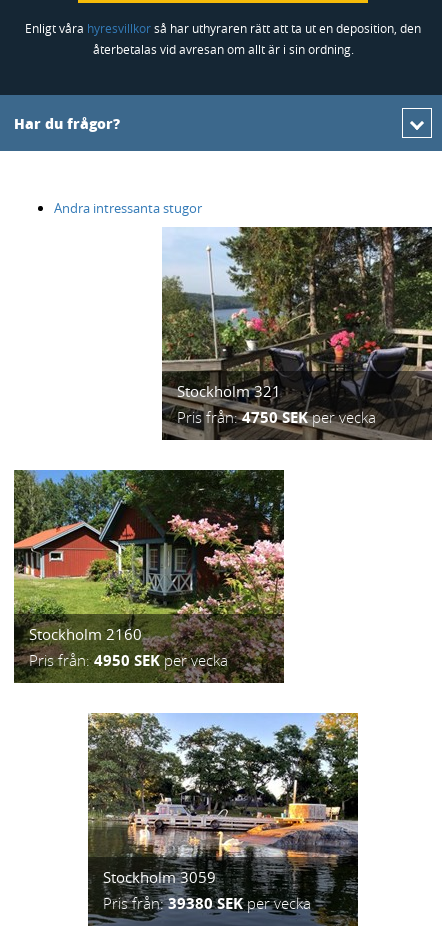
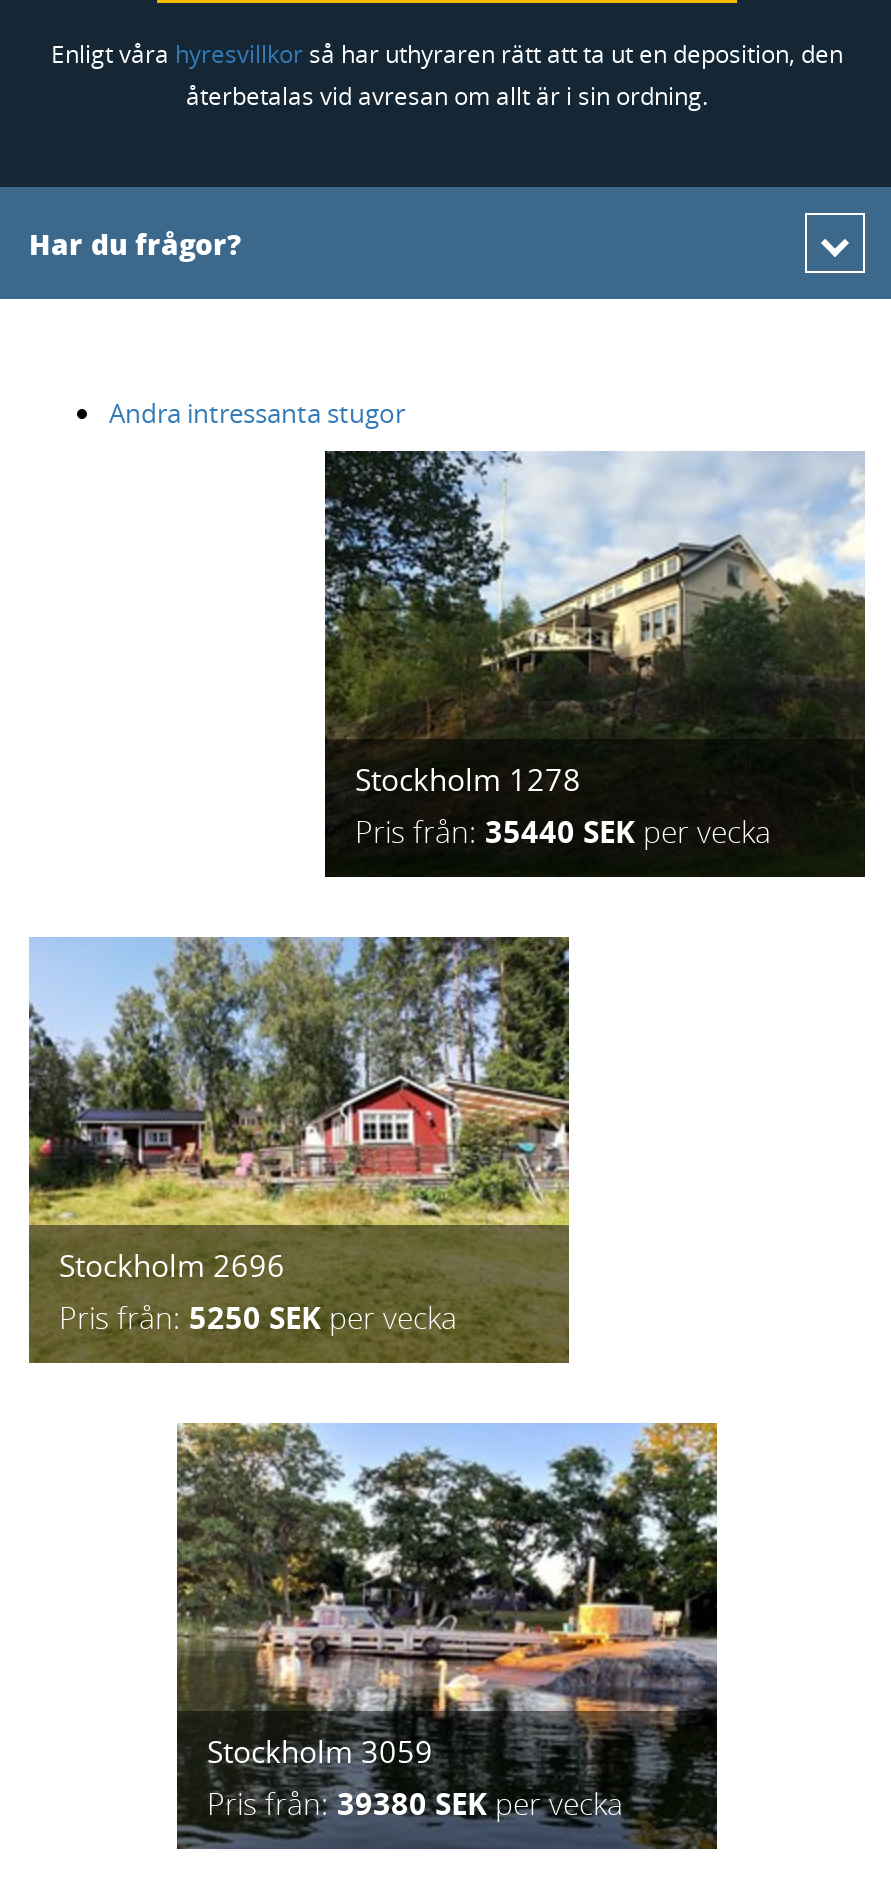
- [image]
- Stockholm 321
+ [image]
+ Stockholm 1278

- Pris från: 4750 SEK per vecka
+ Pris från: 35440 SEK per vecka

- [image]
- Stockholm 2160
+ [image]
+ Stockholm 2696

- Pris från: 4950 SEK per vecka
+ Pris från: 5250 SEK per vecka
